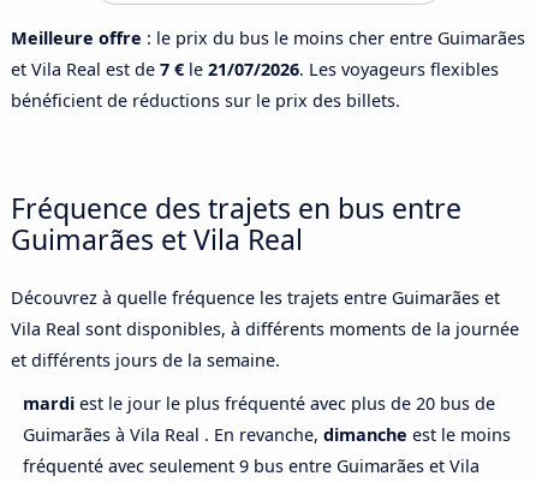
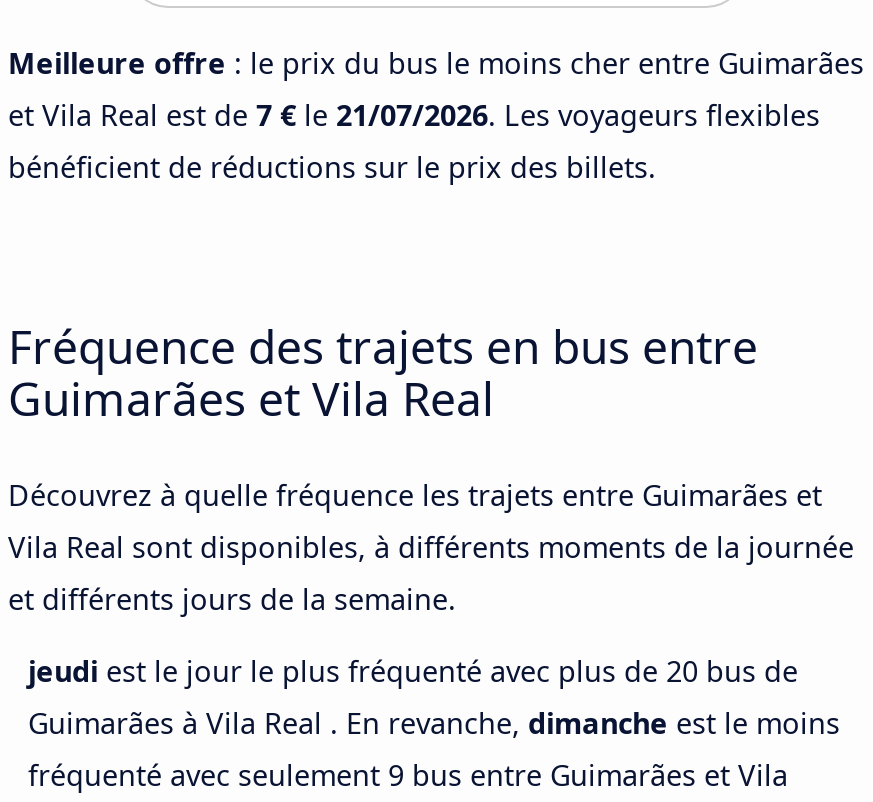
- mardi est le jour le plus fréquenté avec plus de 20 bus de
+ jeudi est le jour le plus fréquenté avec plus de 20 bus de
